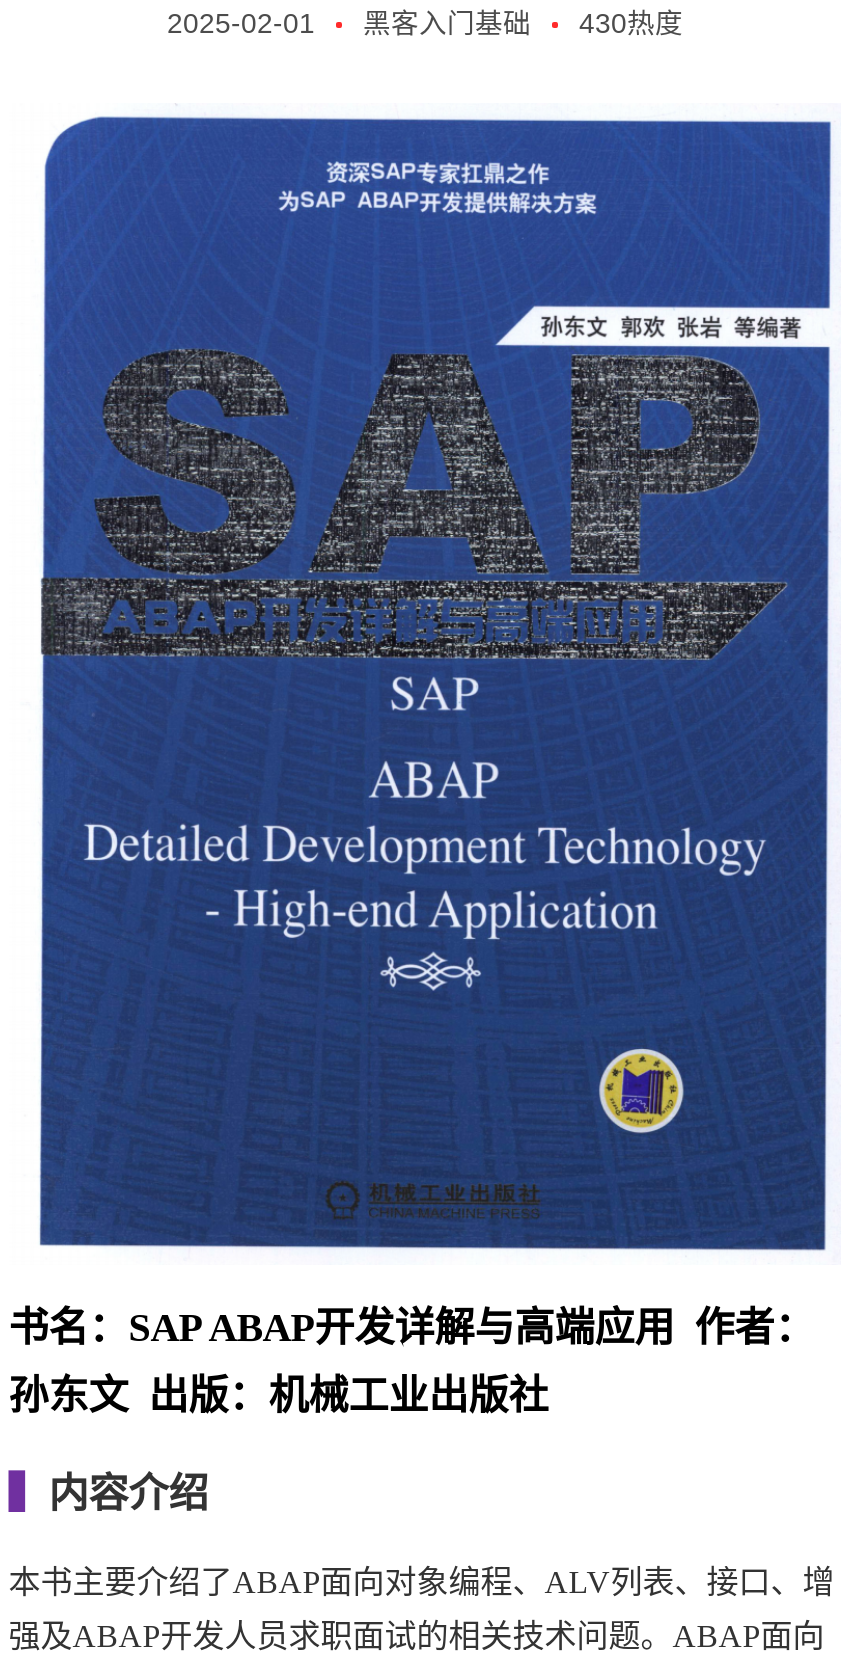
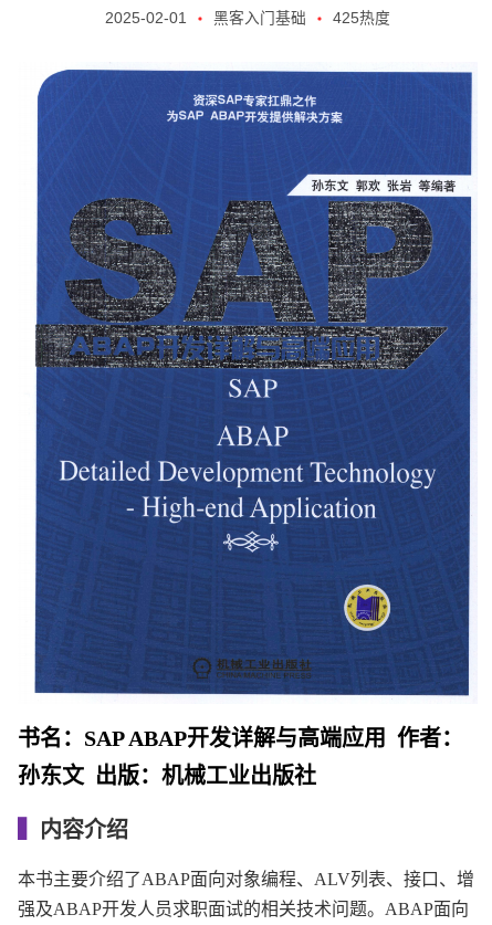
- 2025-02-01 黑客入门基础 430热度
+ 2025-02-01 黑客入门基础 425热度
